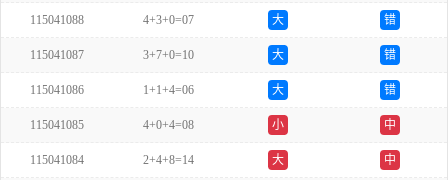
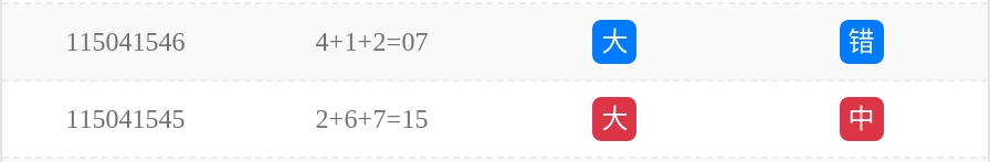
- 115041088
+ 115041546

- 4+3+0=07
+ 4+1+2=07

- 115041087
- 3+7+0=10
- 大
- 错
- 115041086
- 1+1+4=06
- 大
- 错
- 115041085
- 4+0+4=08
- 小
- 中
- 115041084
- 2+4+8=14
+ 115041545
+ 2+6+7=15
